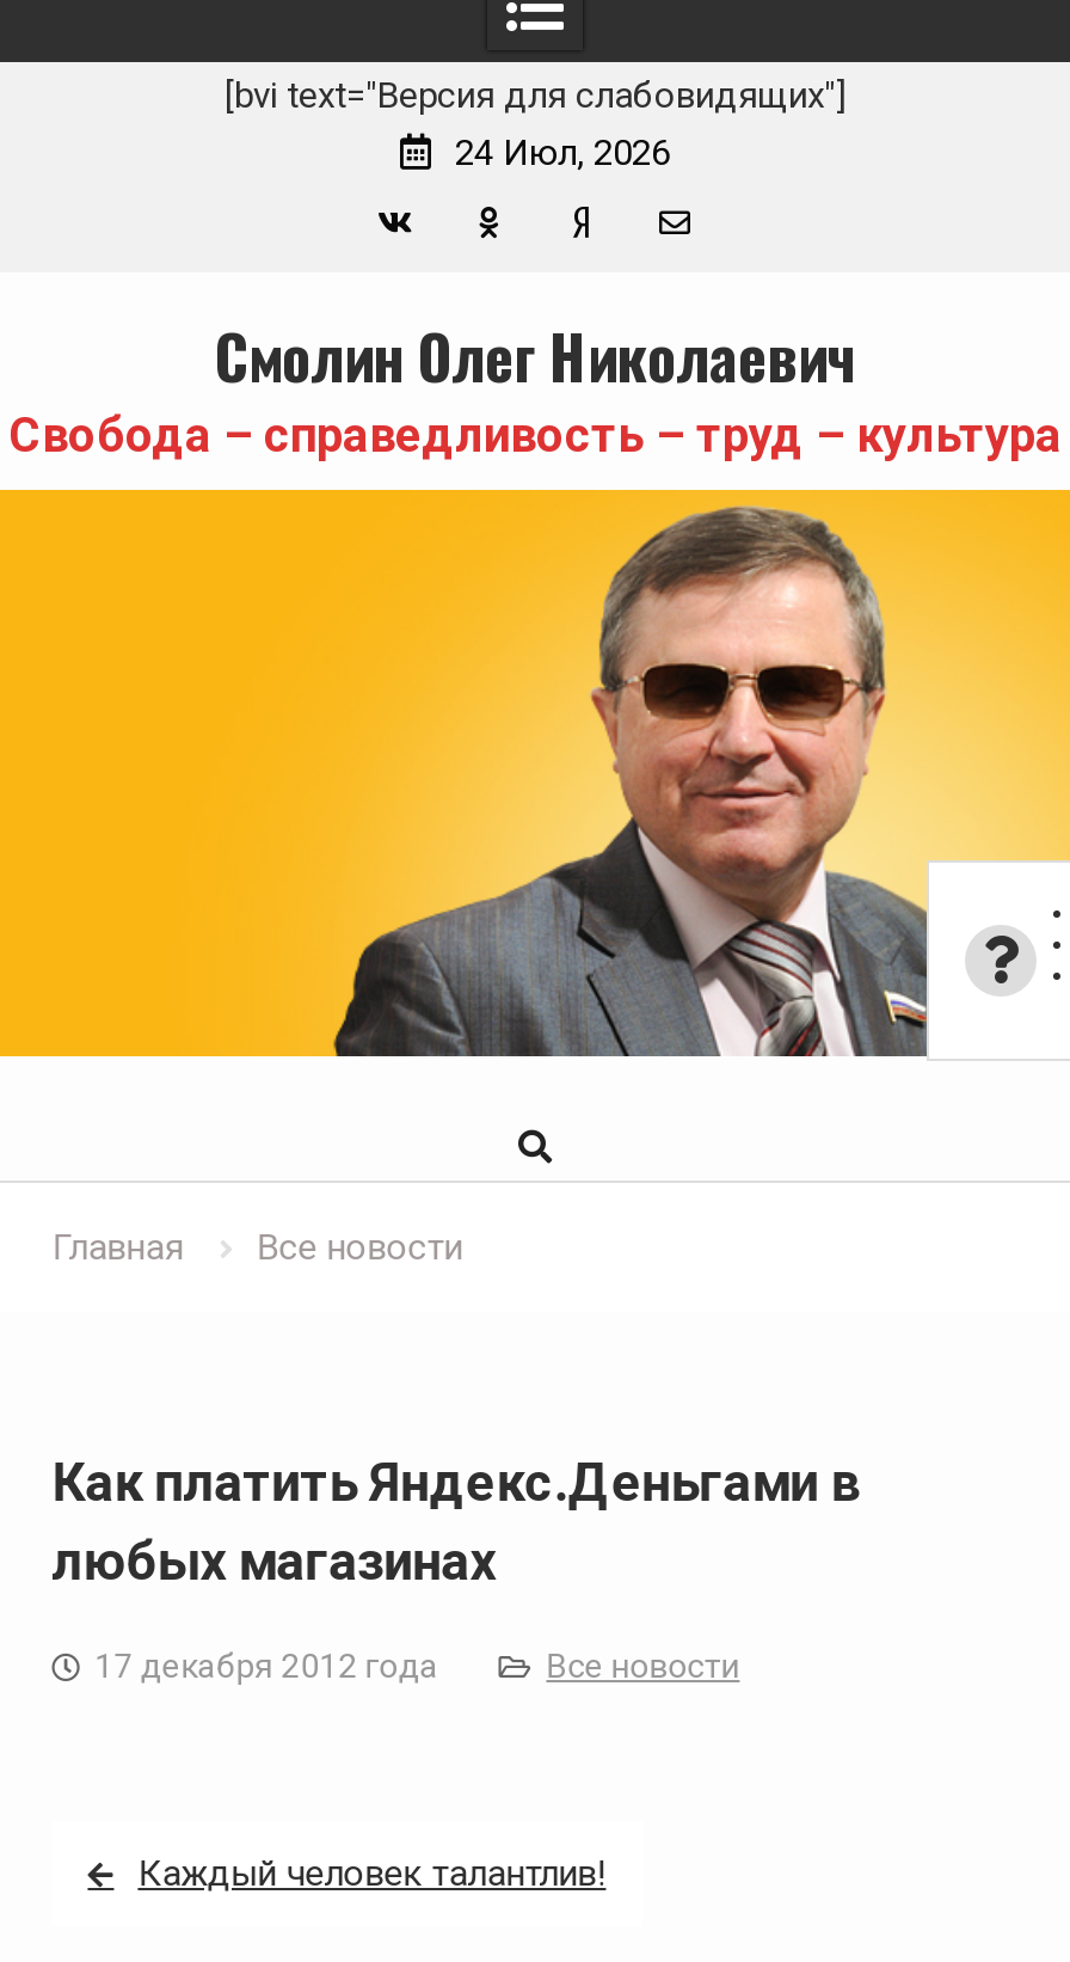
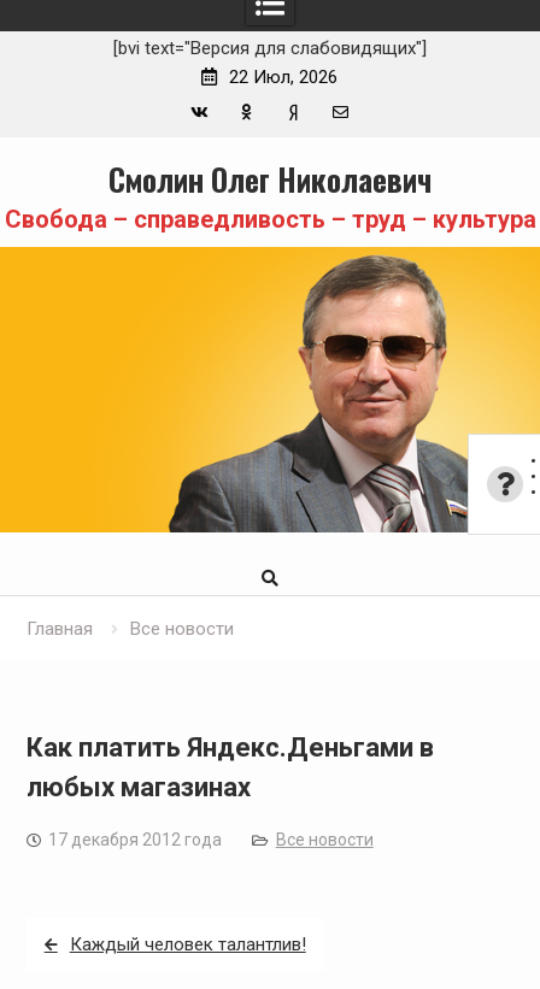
- 24 Июл, 2026
+ 22 Июл, 2026
